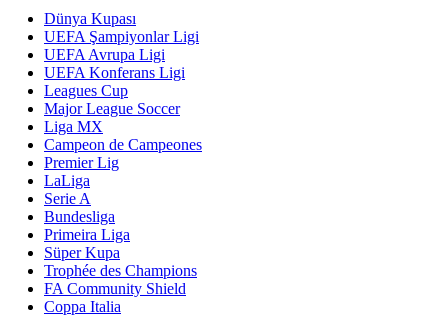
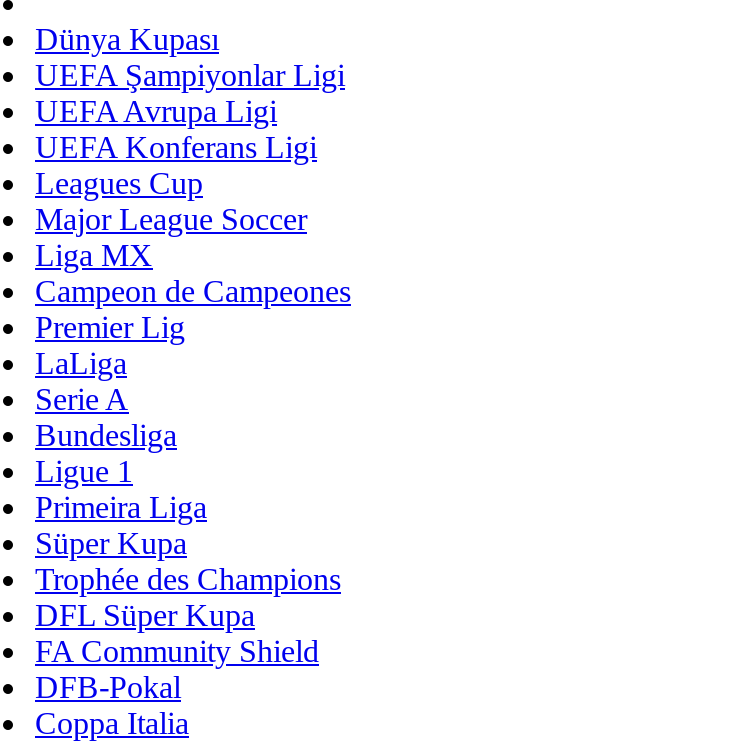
+ Ligue 1

+ DFL Süper Kupa

+ DFB-Pokal
